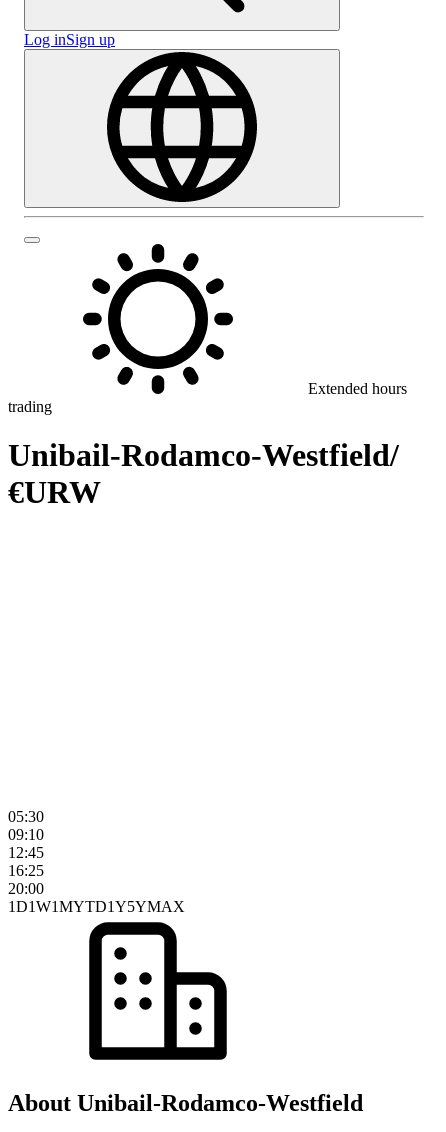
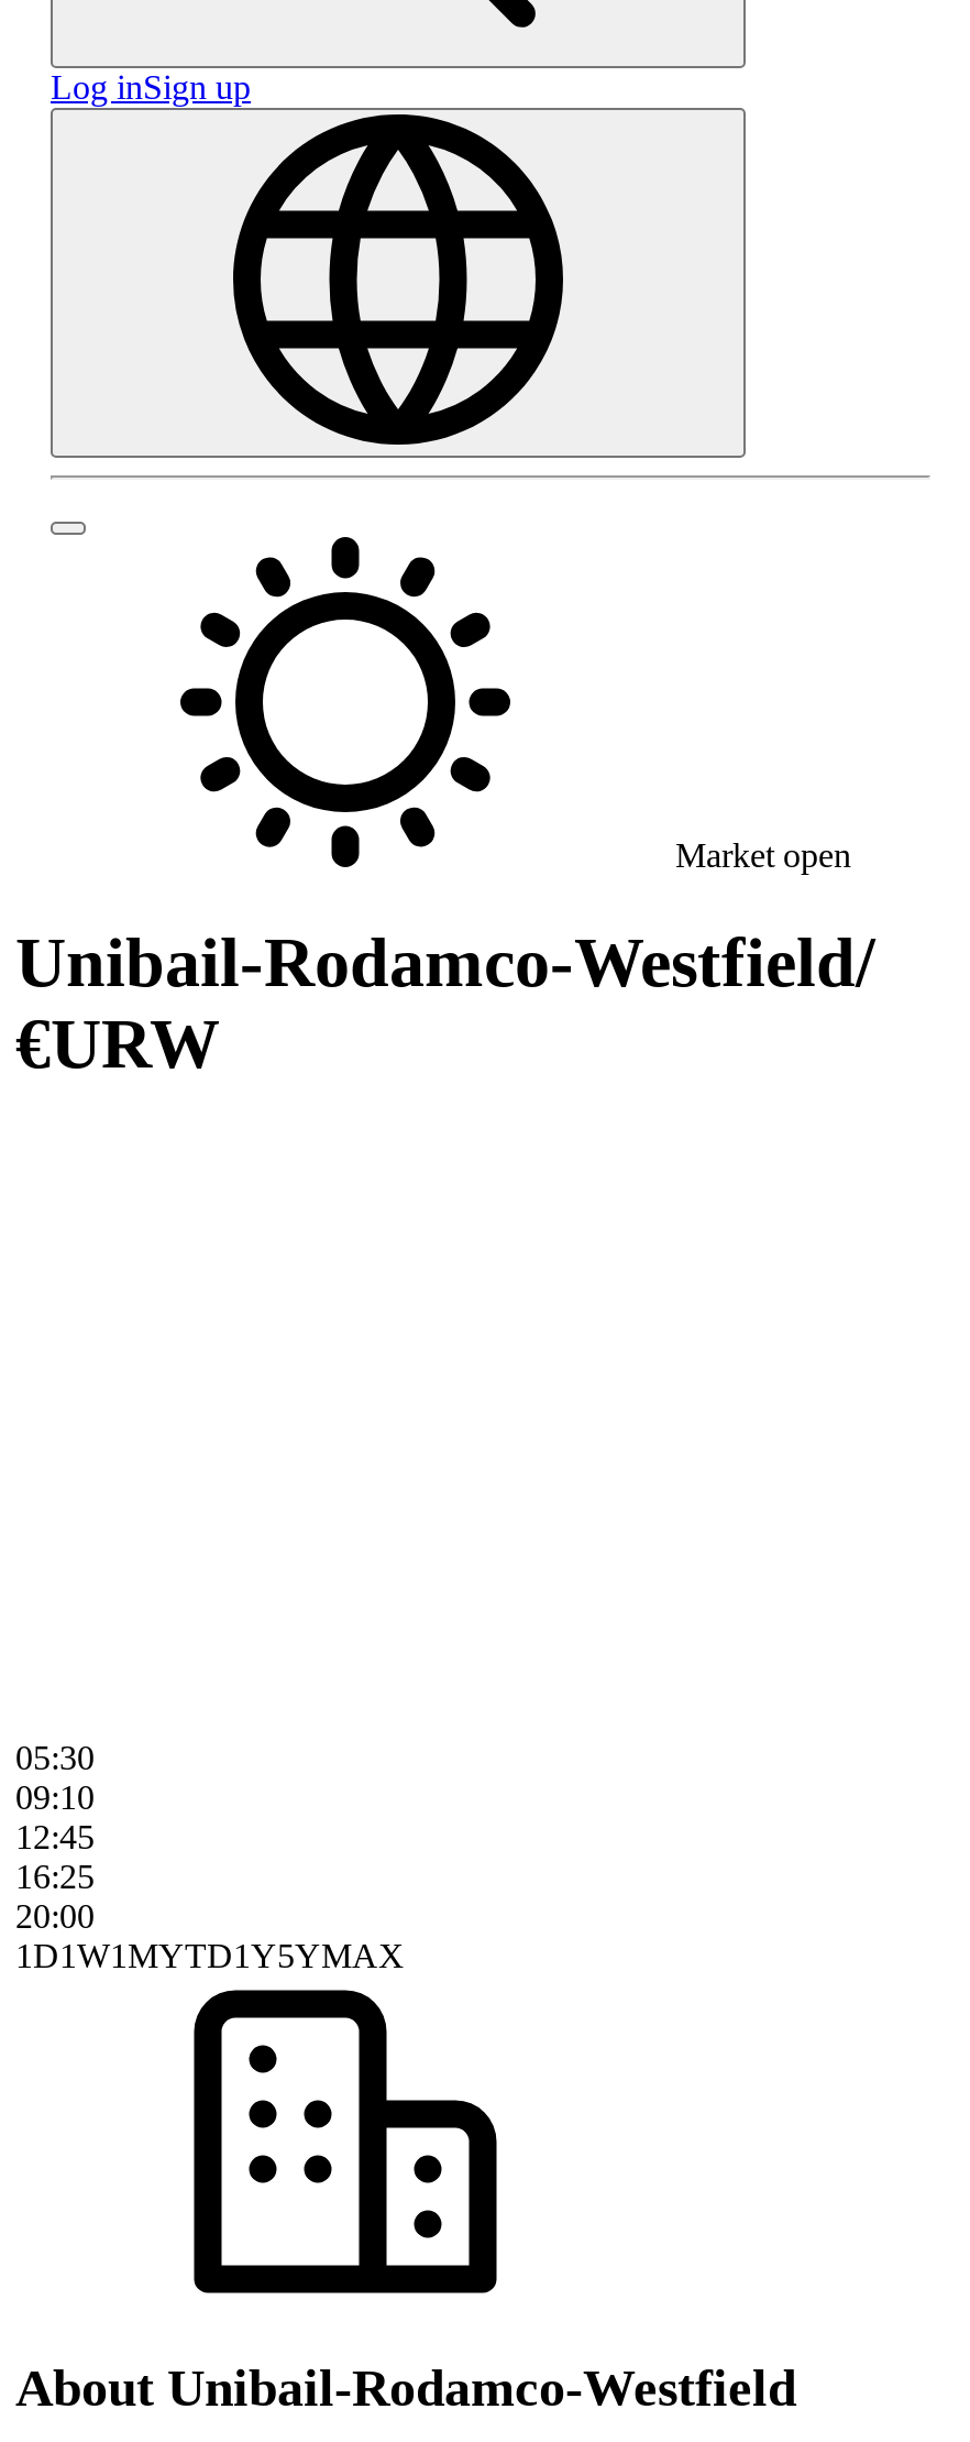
- Extended hours
- trading
+ Market open
